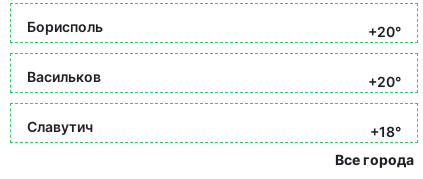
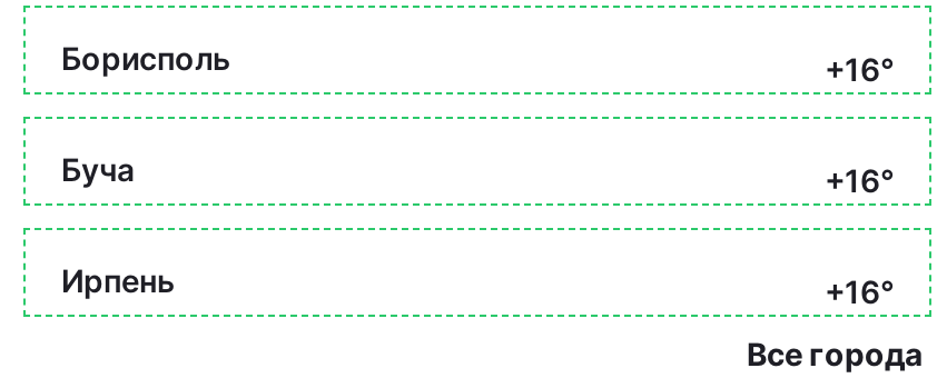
- +20°
+ +16°

- Васильков
- +20°
+ Буча
+ +16°

- Славутич
- +18°
+ Ирпень
+ +16°
